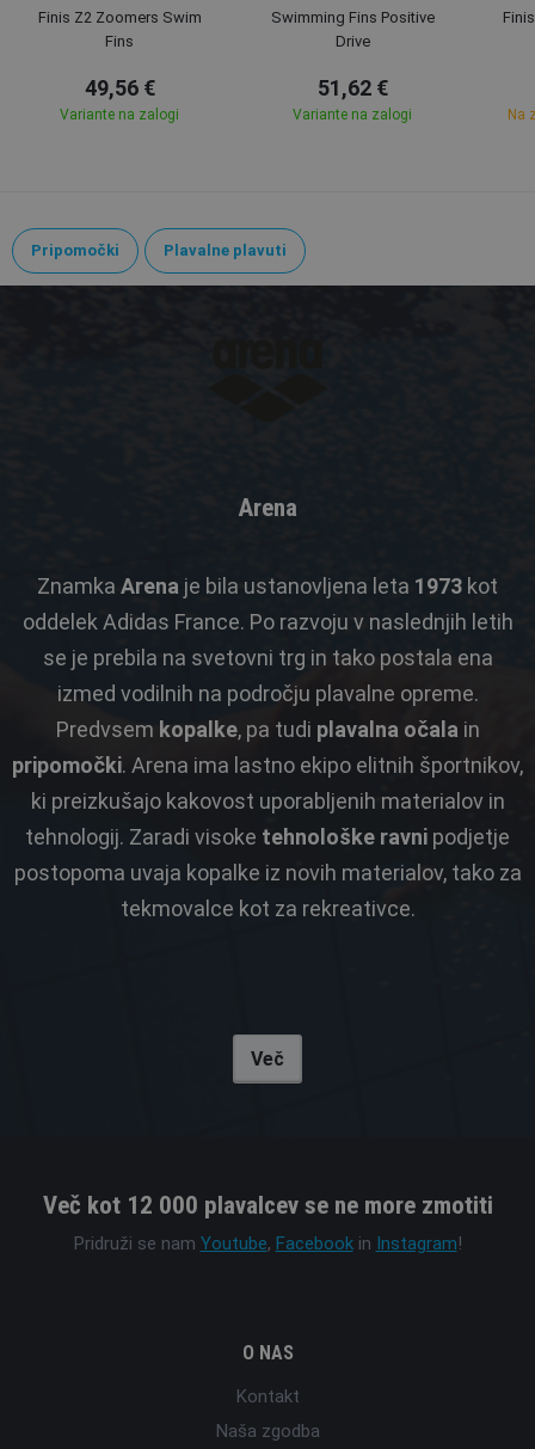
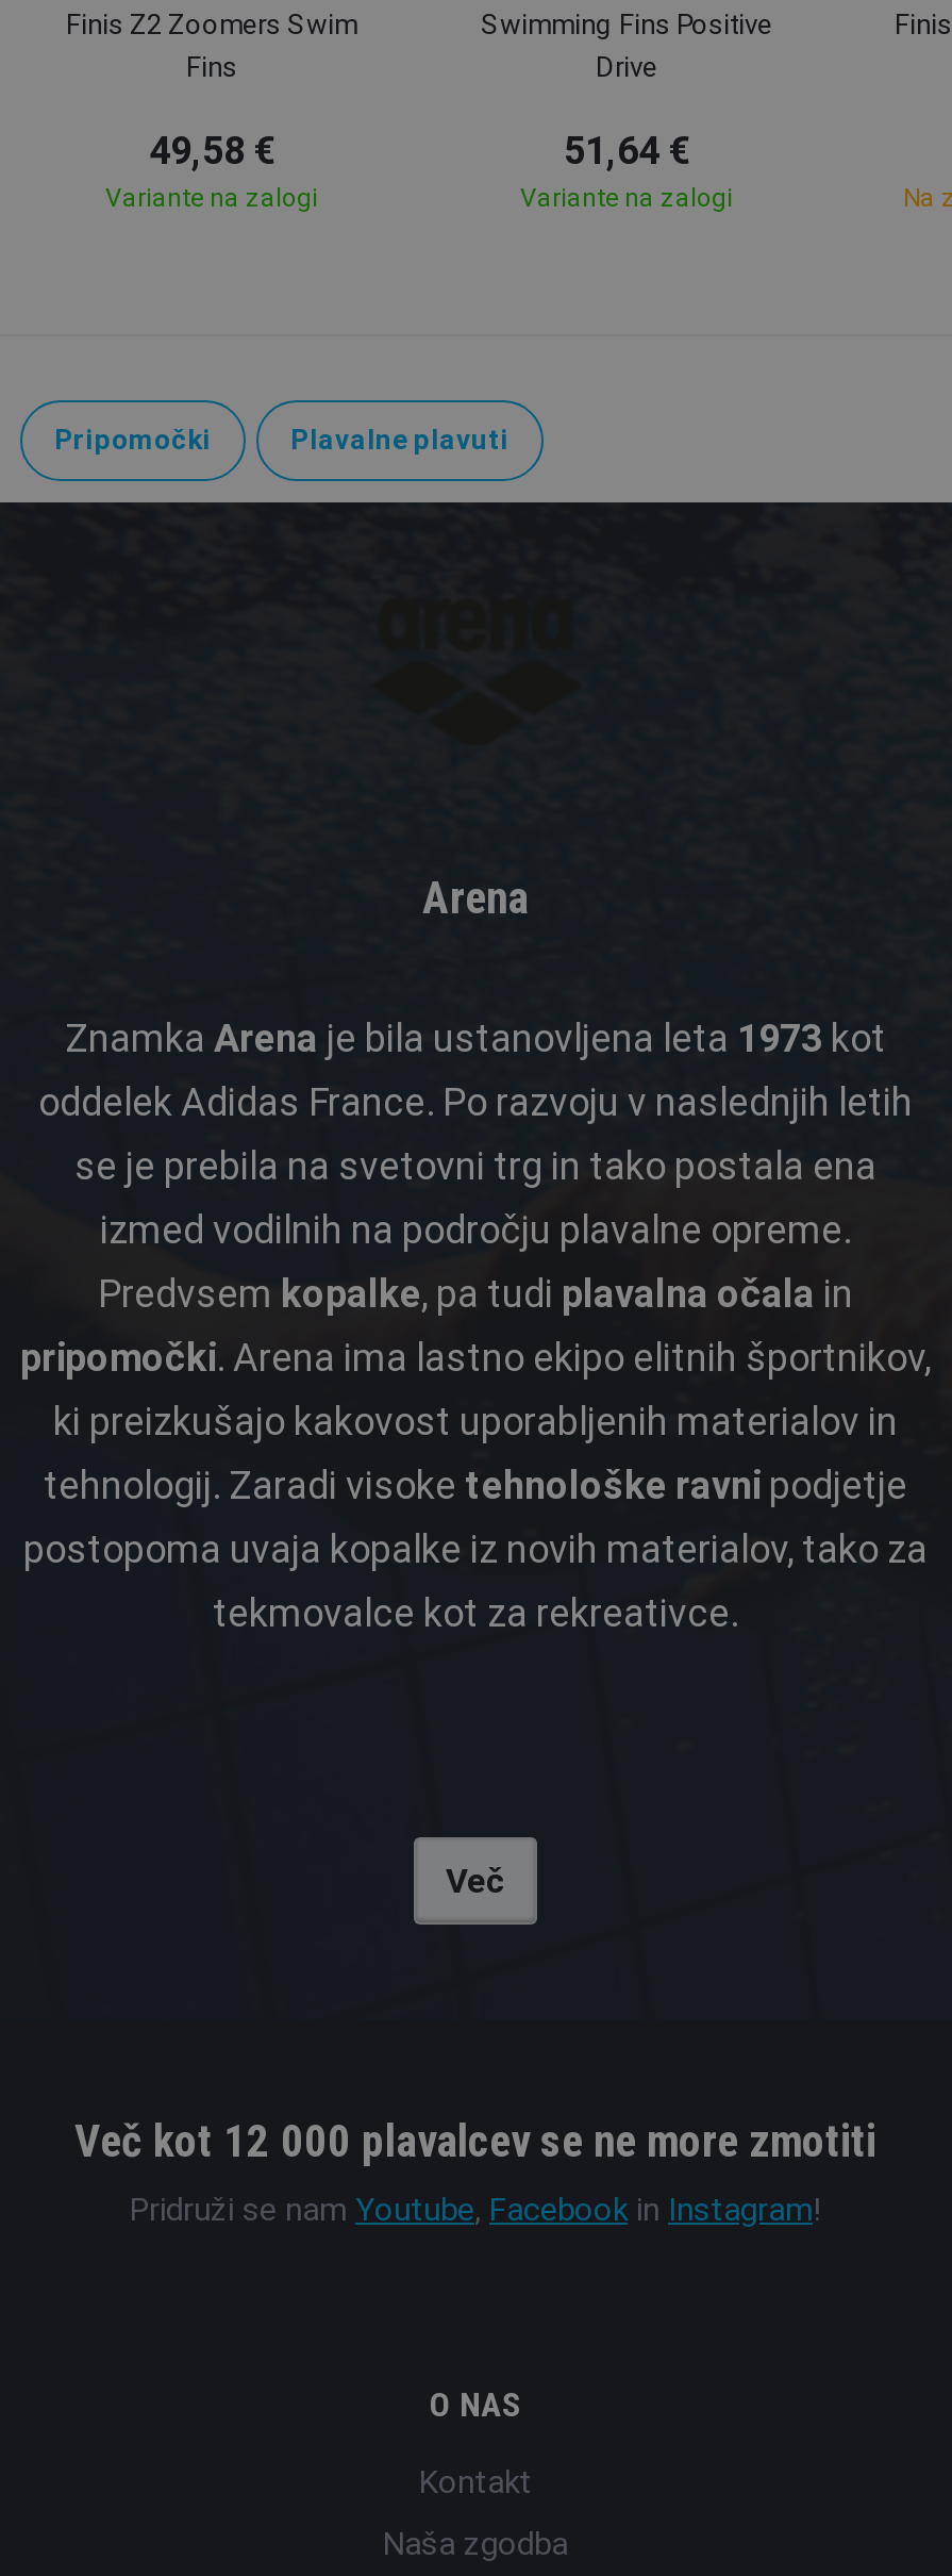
- 49,56 €
+ 49,58 €

- 51,62 €
+ 51,64 €
